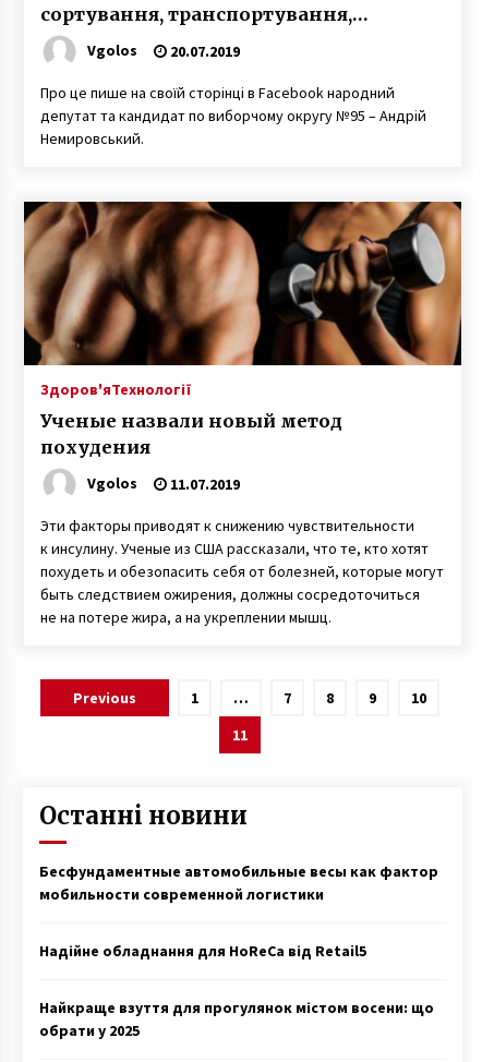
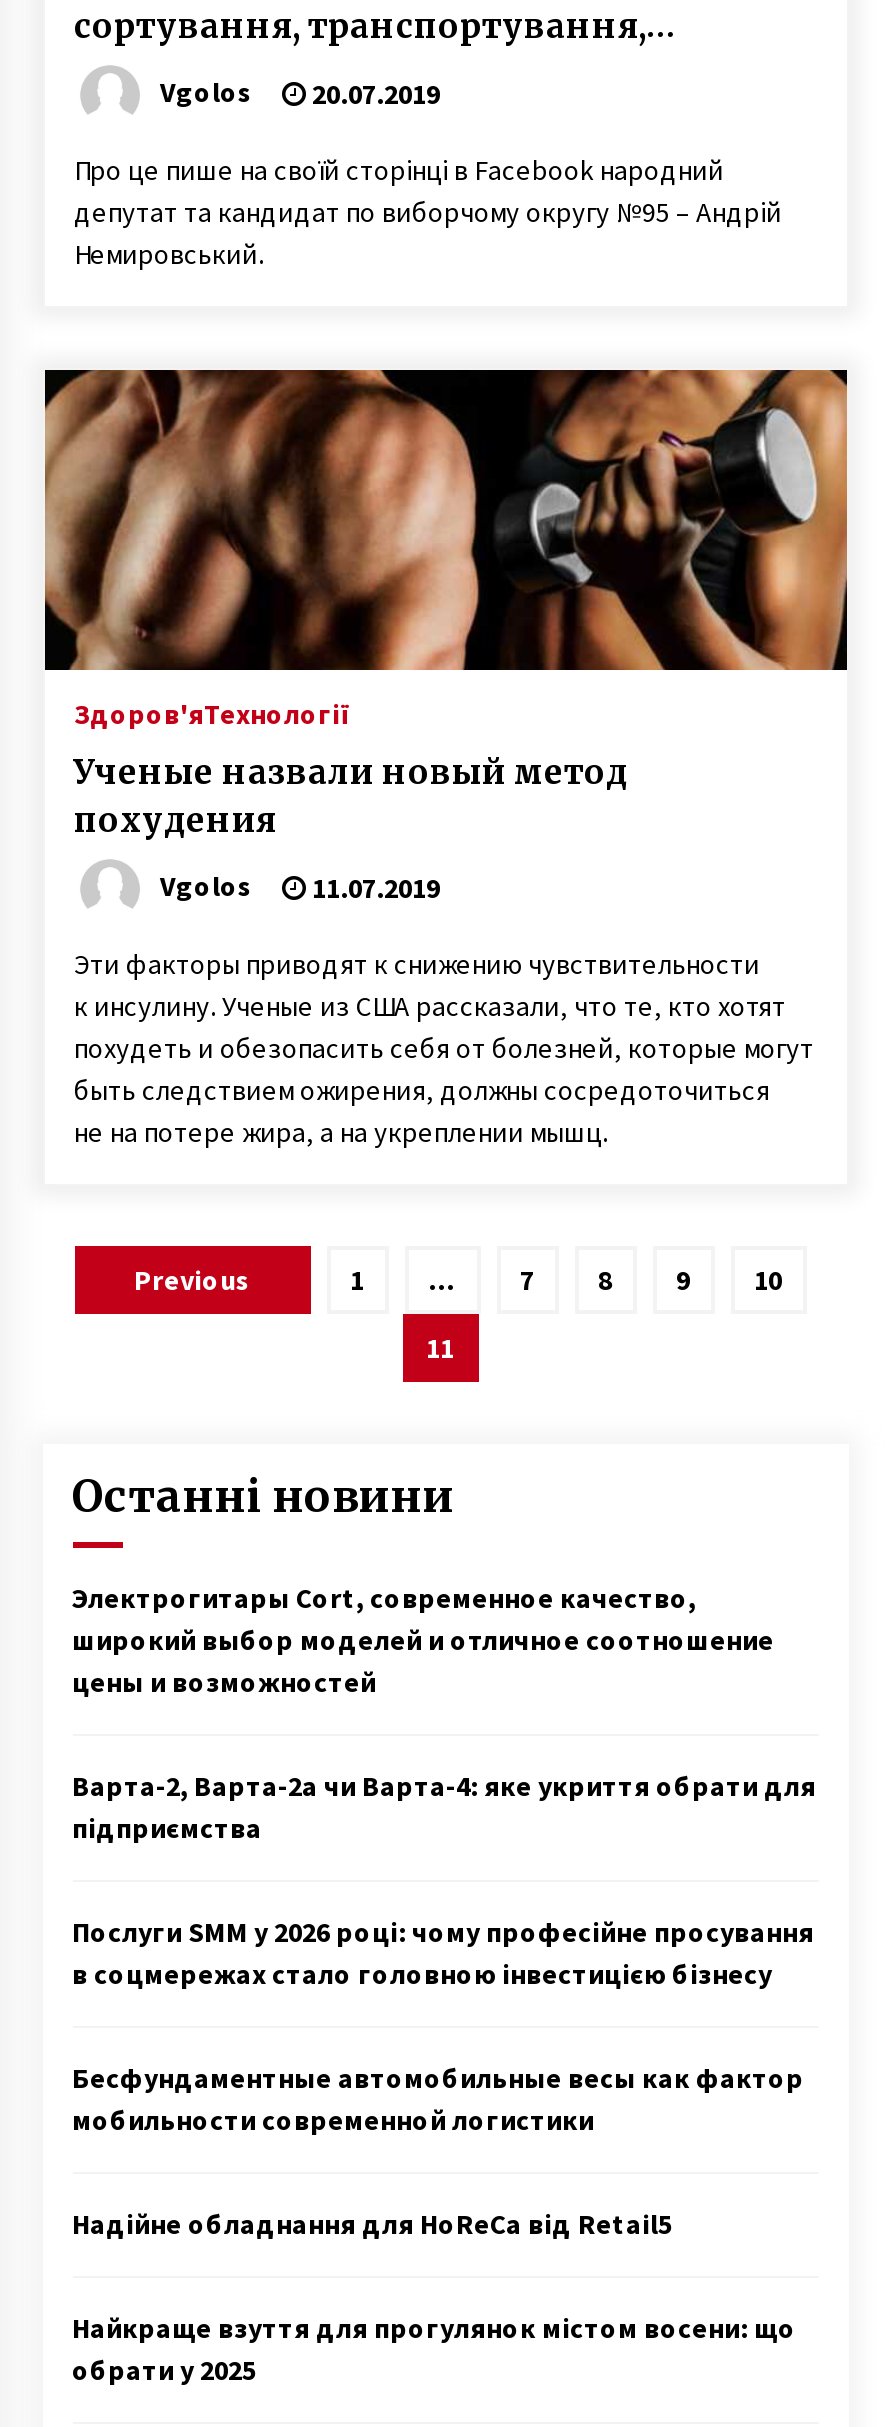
+ Электрогитары Cort, современное качество,
+ широкий выбор моделей и отличное соотношение
+ цены и возможностей
+ Варта-2, Варта-2а чи Варта-4: яке укриття обрати для
+ підприємства
+ Послуги SMM у 2026 році: чому професійне просування
+ в соцмережах стало головною інвестицією бізнесу
